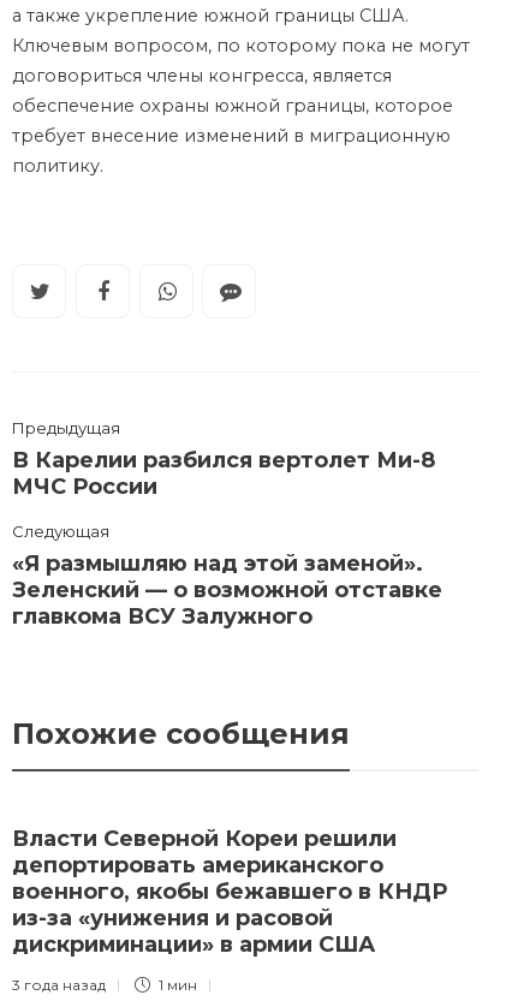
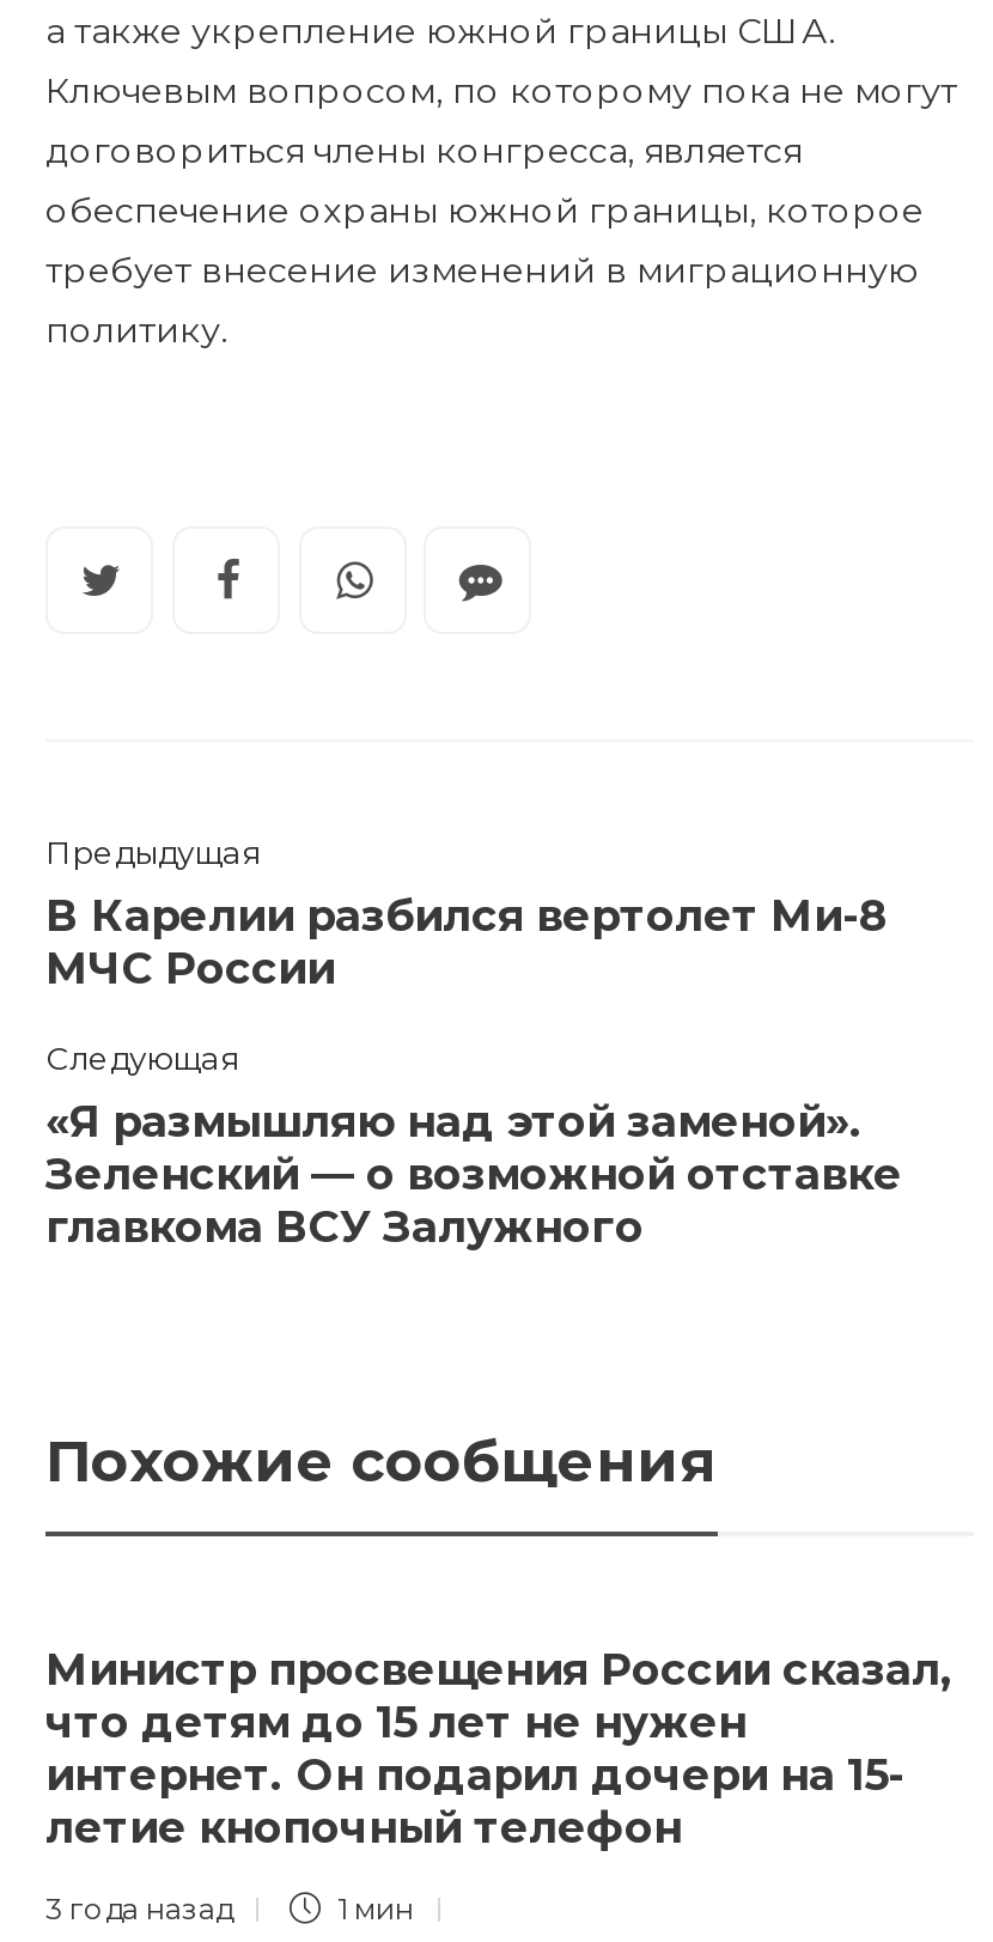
- Власти Северной Кореи решили
- депортировать американского
- военного, якобы бежавшего в КНДР
- из-за «унижения и расовой
- дискриминации» в армии США
+ Министр просвещения России сказал,
+ что детям до 15 лет не нужен
+ интернет. Он подарил дочери на 15-
+ летие кнопочный телефон
